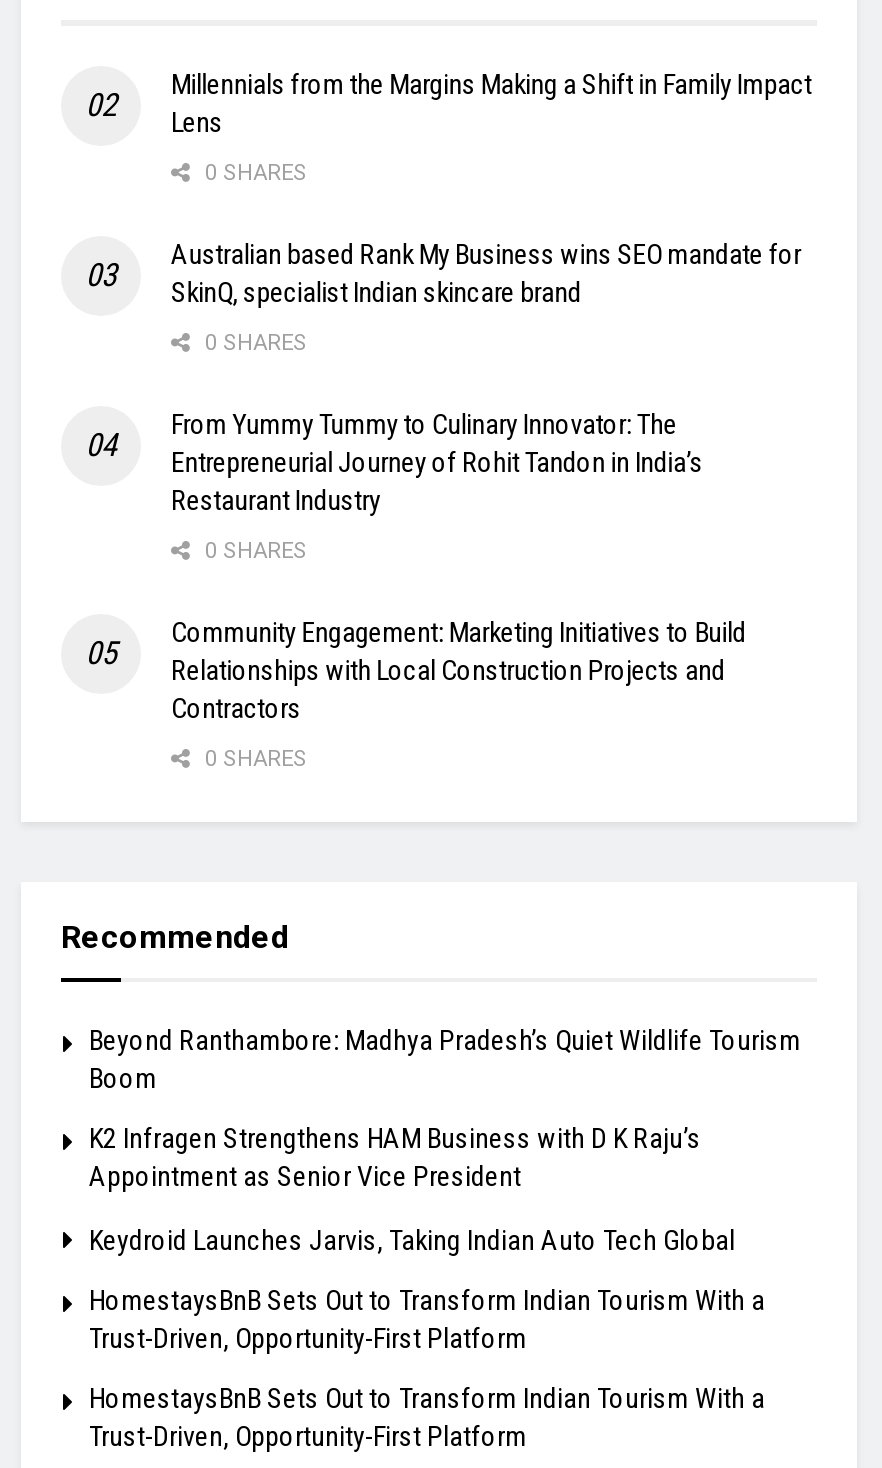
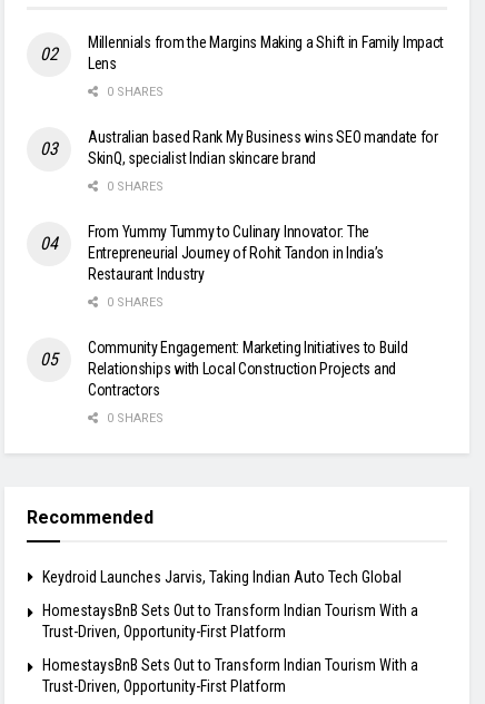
- Beyond Ranthambore: Madhya Pradesh’s Quiet Wildlife Tourism
- Boom
- K2 Infragen Strengthens HAM Business with D K Raju’s
- Appointment as Senior Vice President
